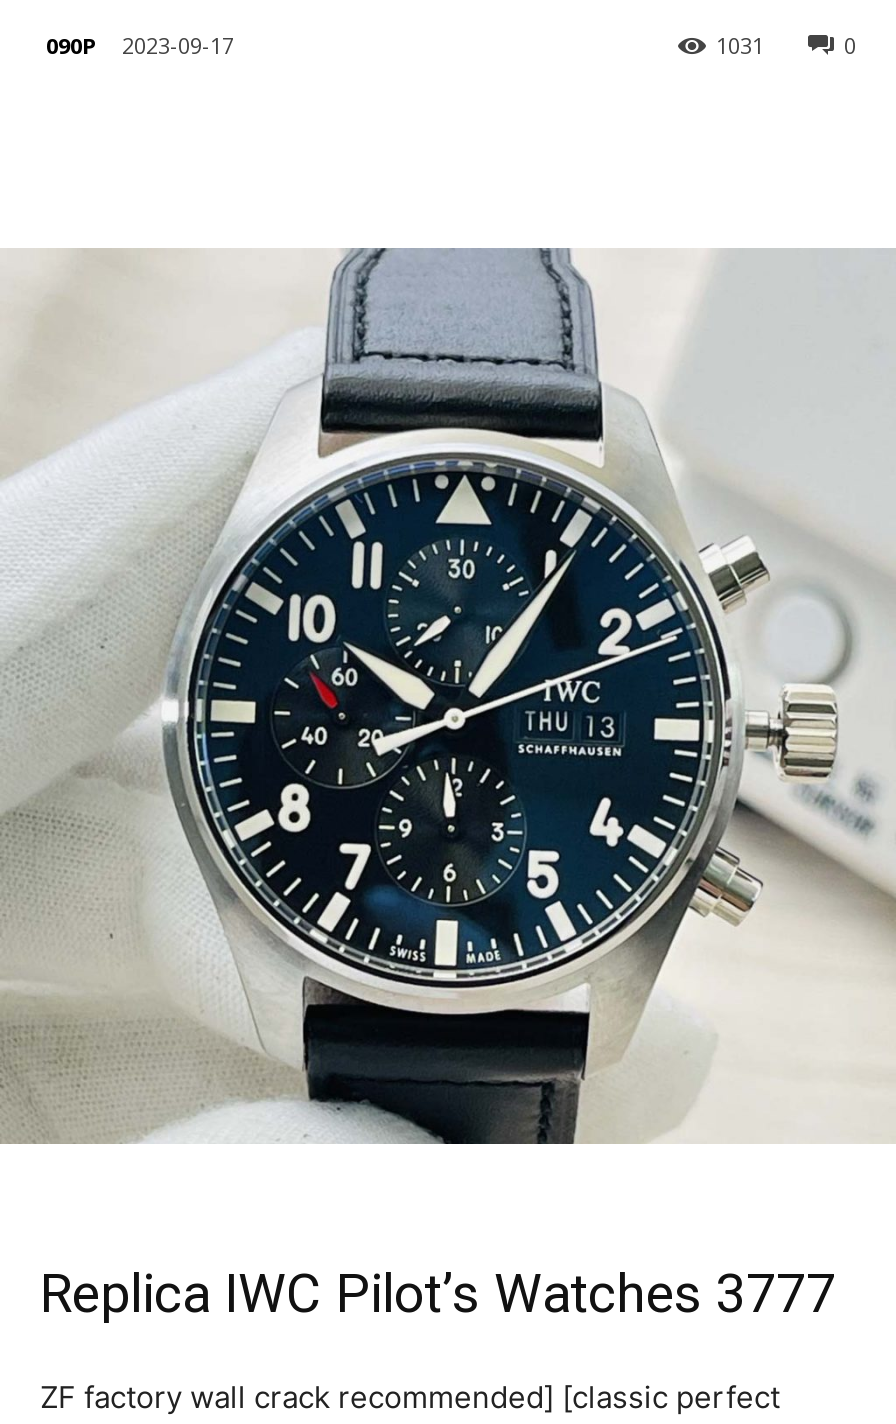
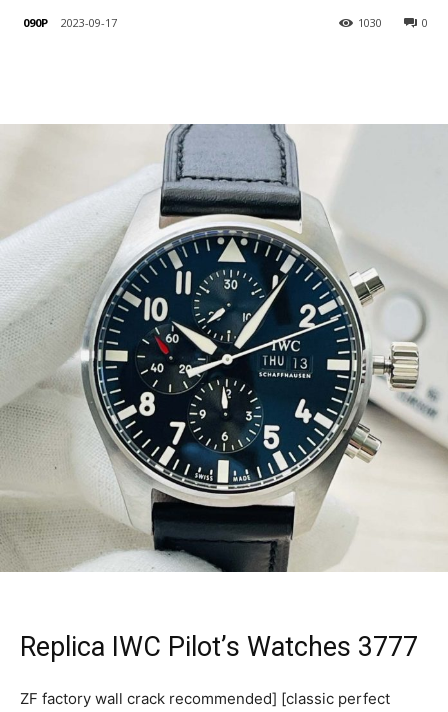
- 1031
+ 1030
